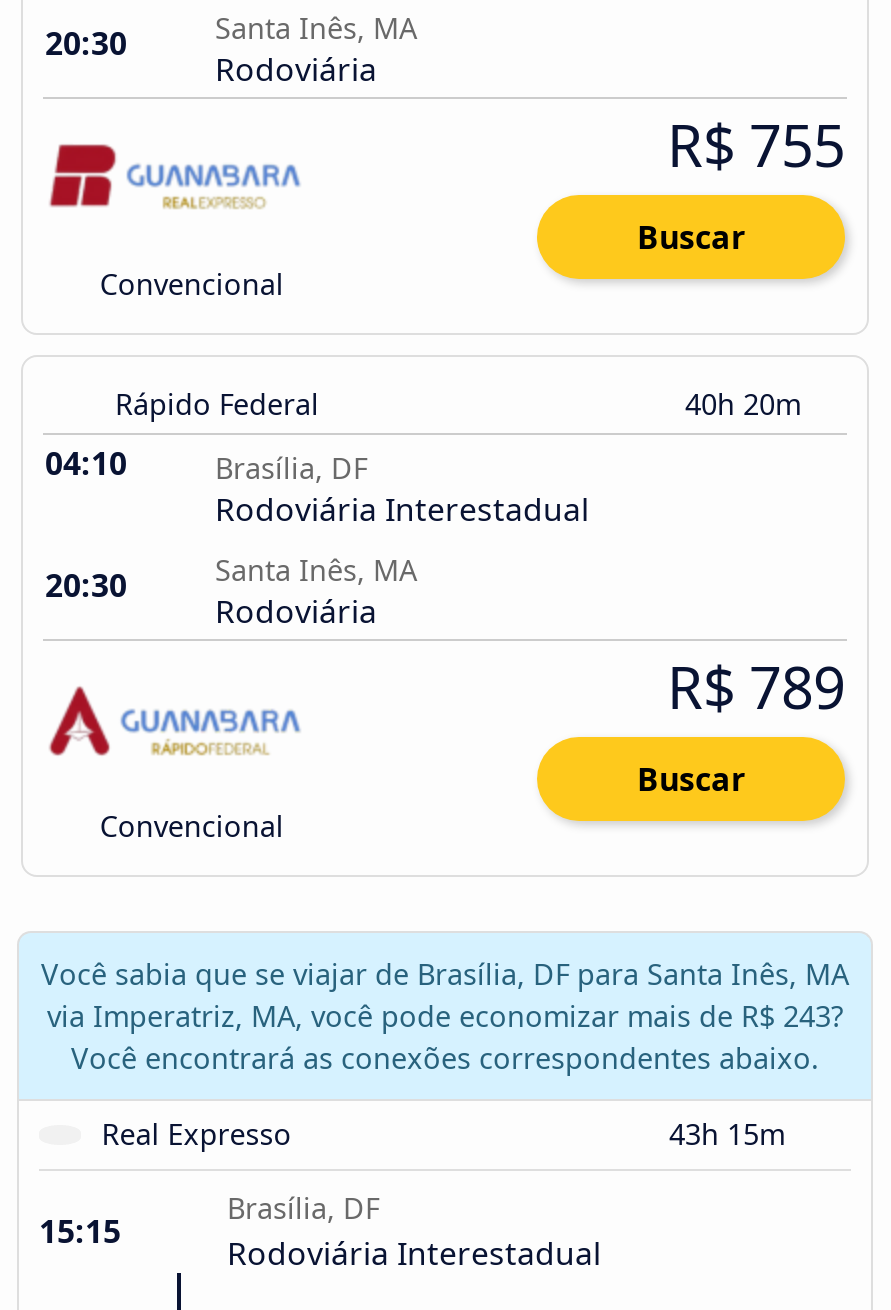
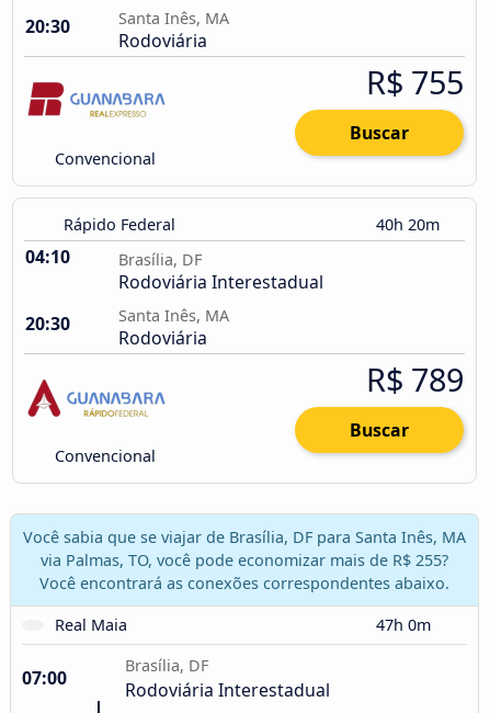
- via Imperatriz, MA, você pode economizar mais de R$ 243?
+ via Palmas, TO, você pode economizar mais de R$ 255?

- Real Expresso
- 43h 15m
+ Real Maia
+ 47h 0m

- 15:15
+ 07:00
